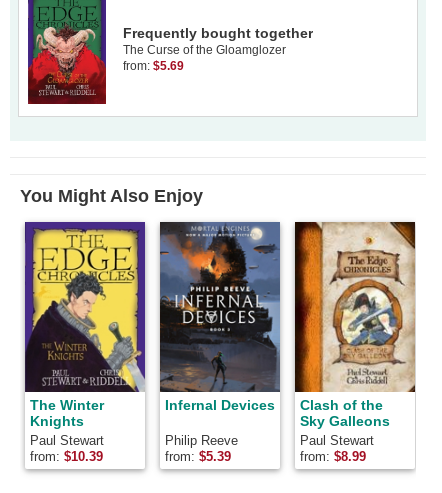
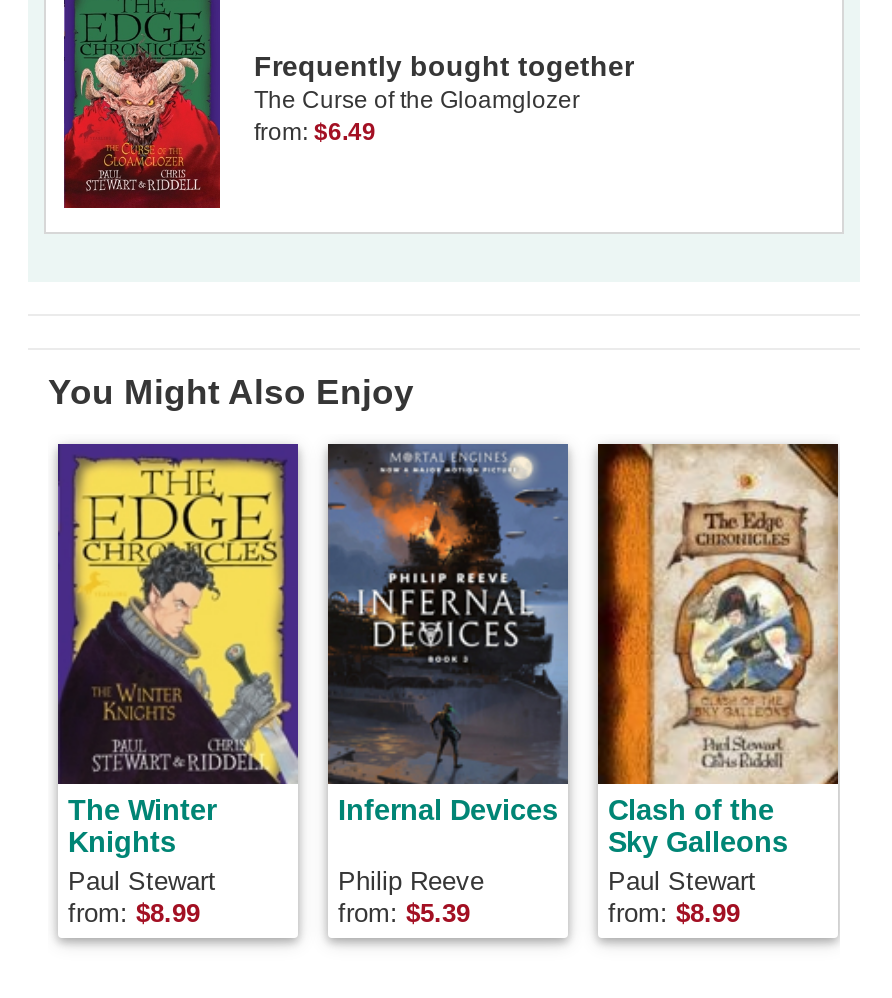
- from: $5.69
+ from: $6.49

- from: $10.39
+ from: $8.99
